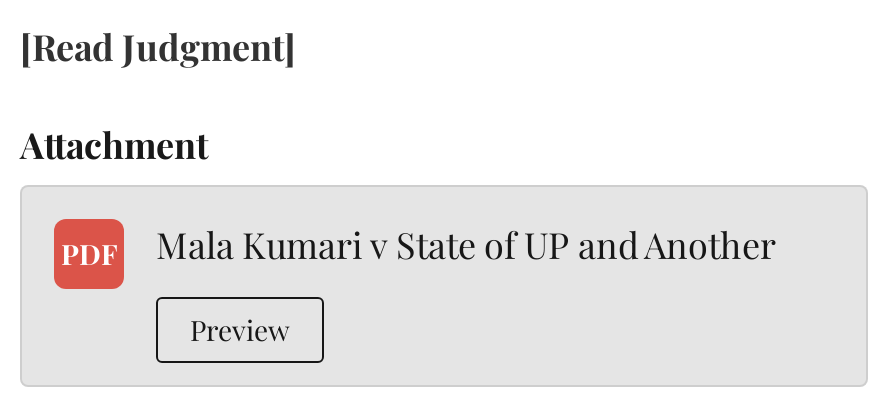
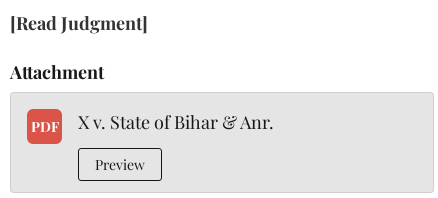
- Mala Kumari v State of UP and Another
+ X v. State of Bihar & Anr.
